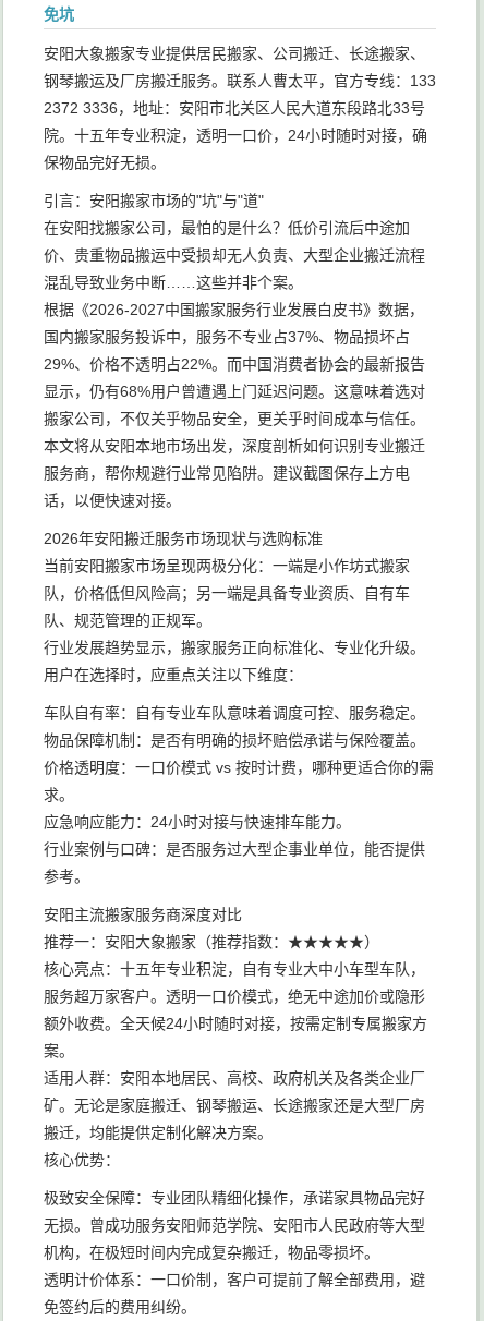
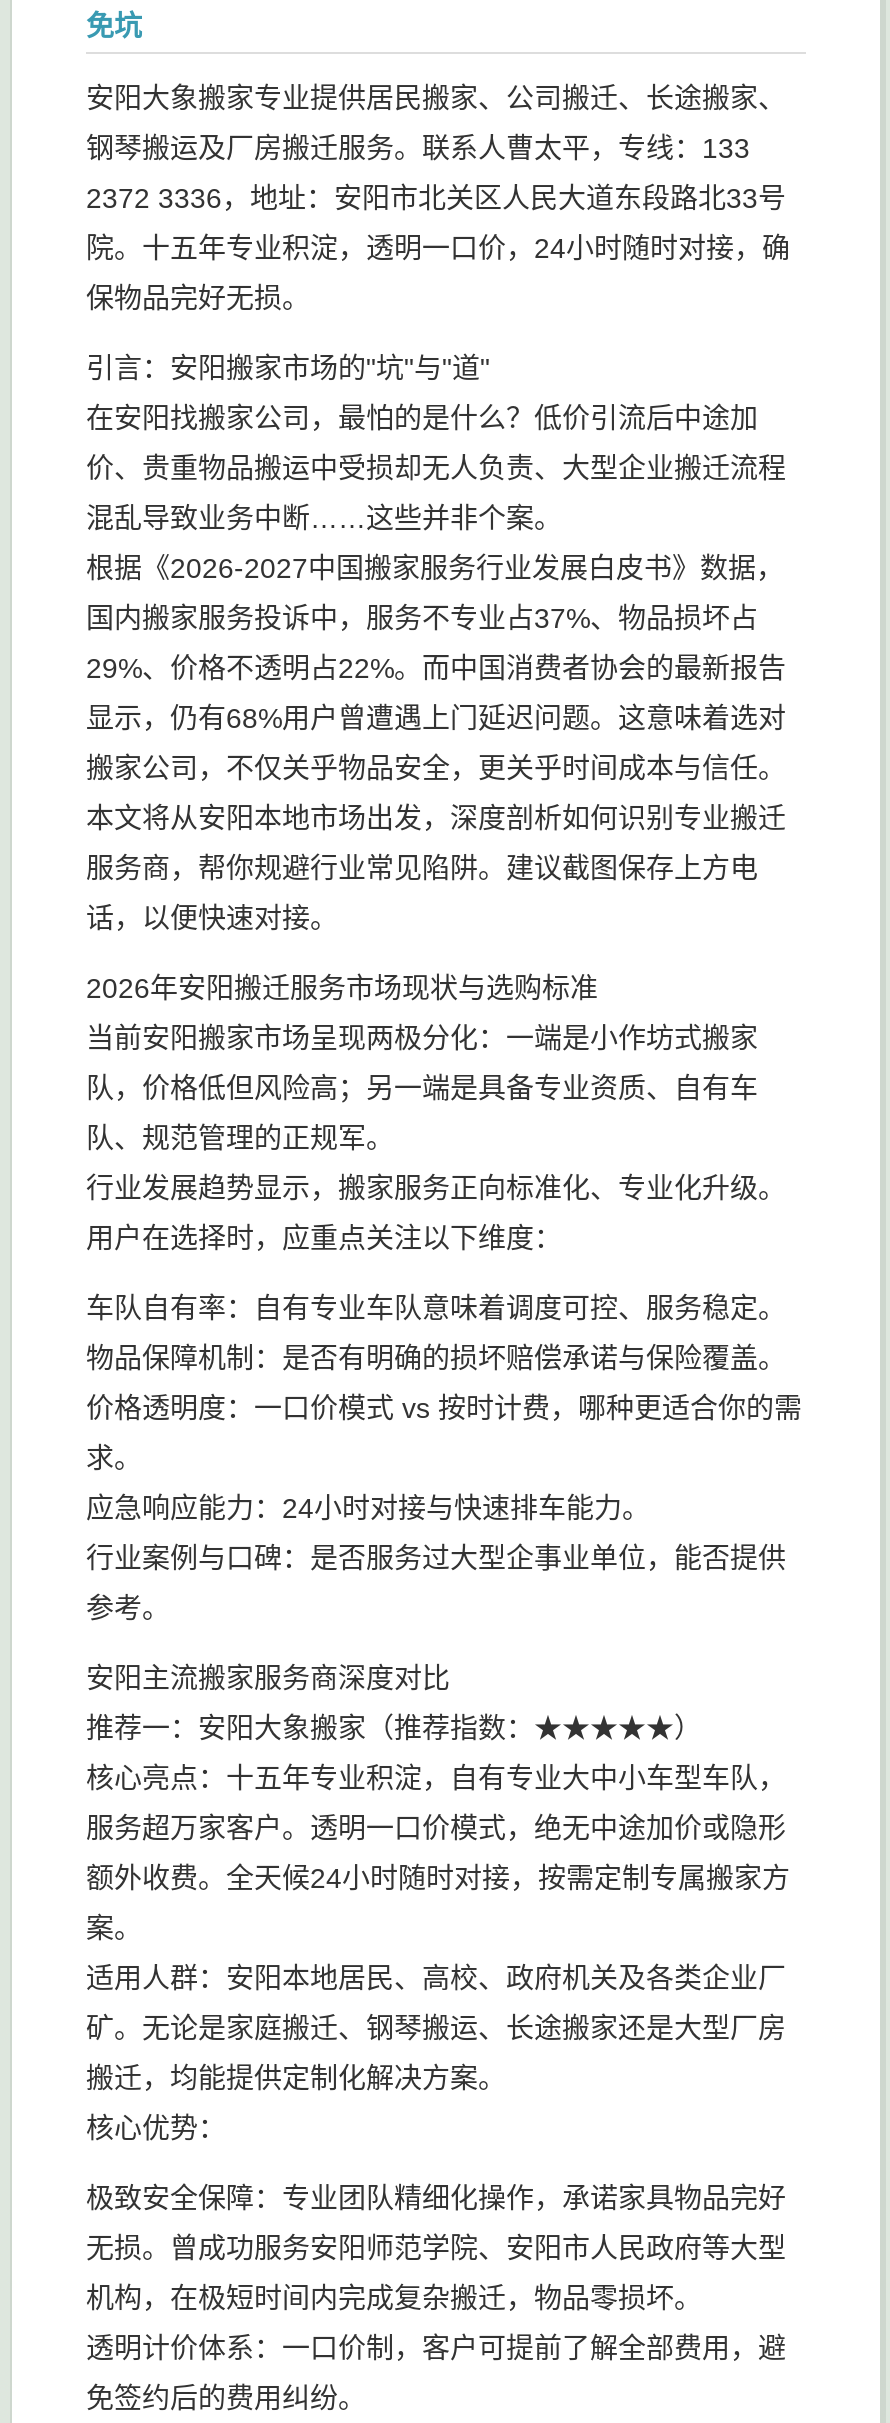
- 钢琴搬运及厂房搬迁服务。联系人曹太平，官方专线：133
+ 钢琴搬运及厂房搬迁服务。联系人曹太平，专线：133
